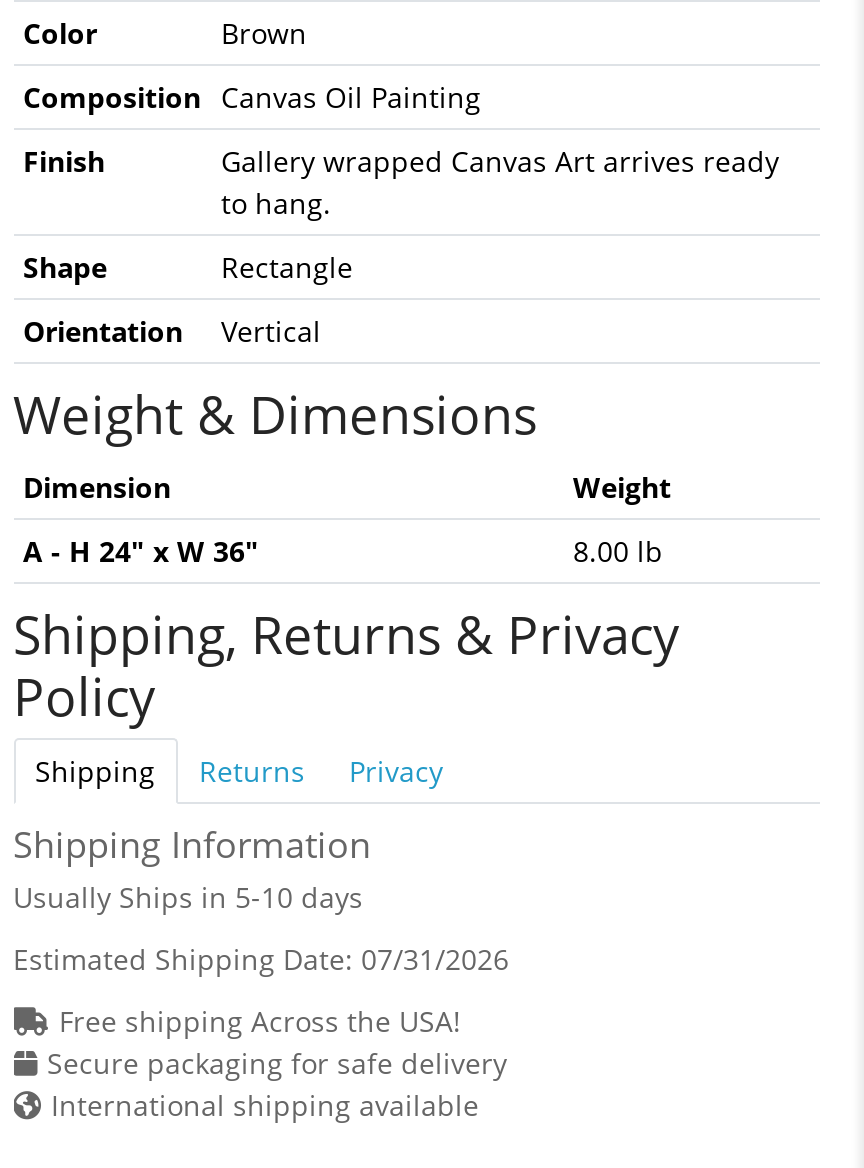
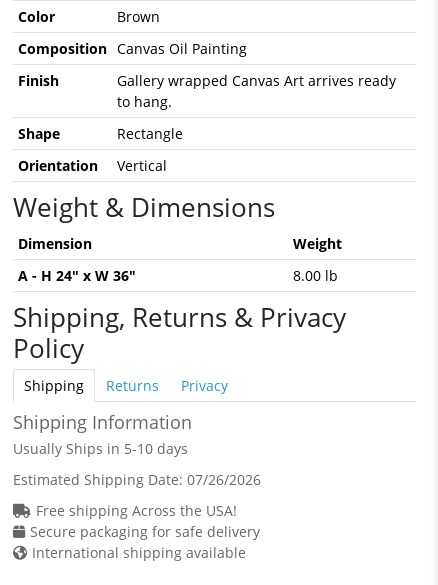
- Estimated Shipping Date: 07/31/2026
+ Estimated Shipping Date: 07/26/2026
